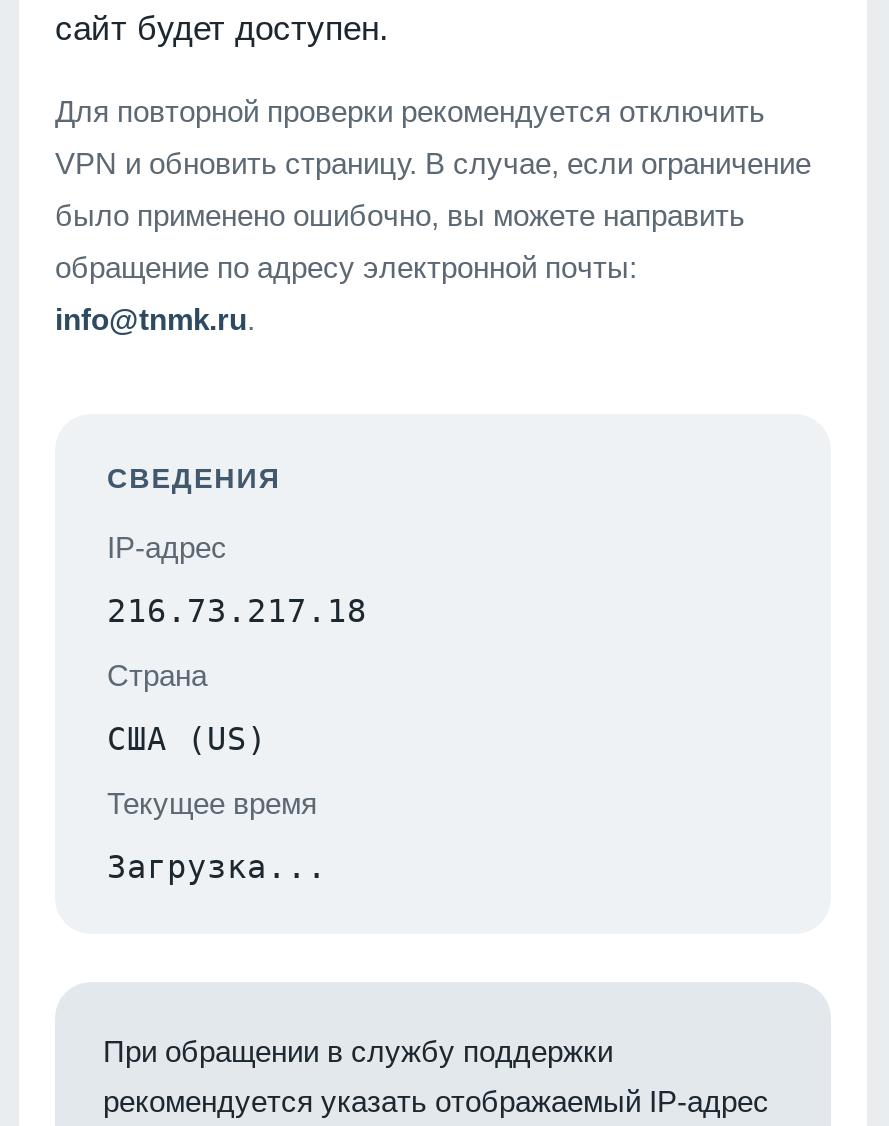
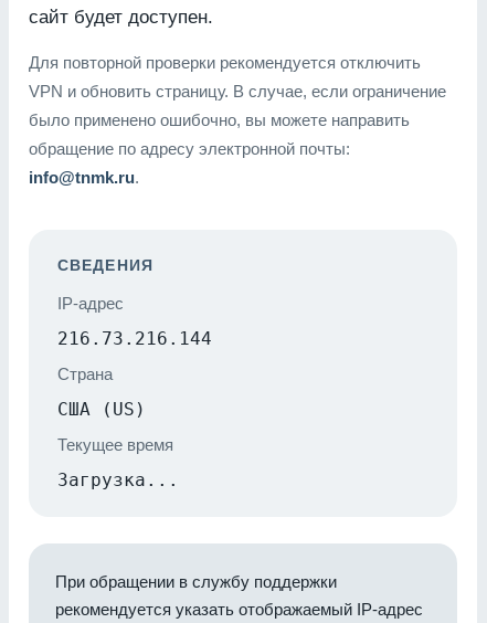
- 216.73.217.18
+ 216.73.216.144
